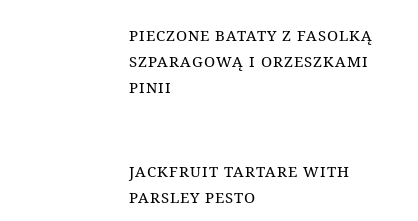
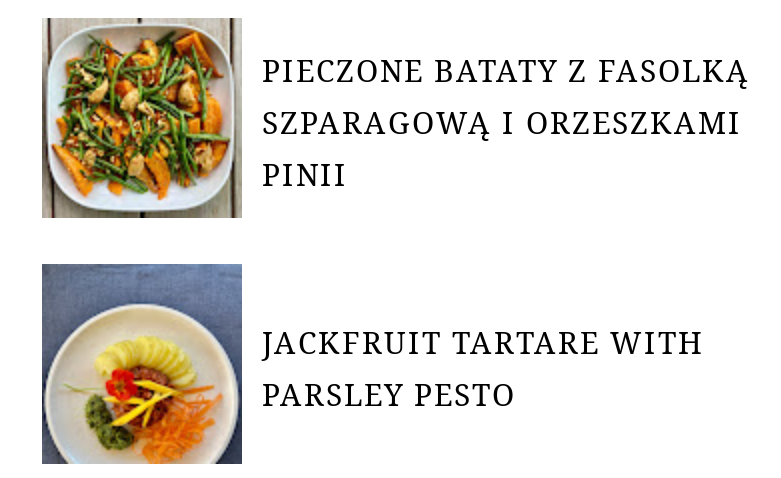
+ [image]

+ [image]
